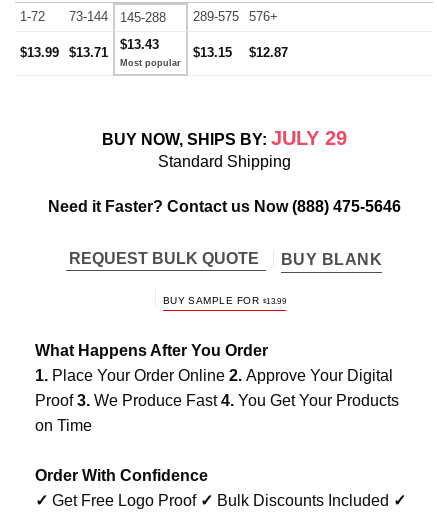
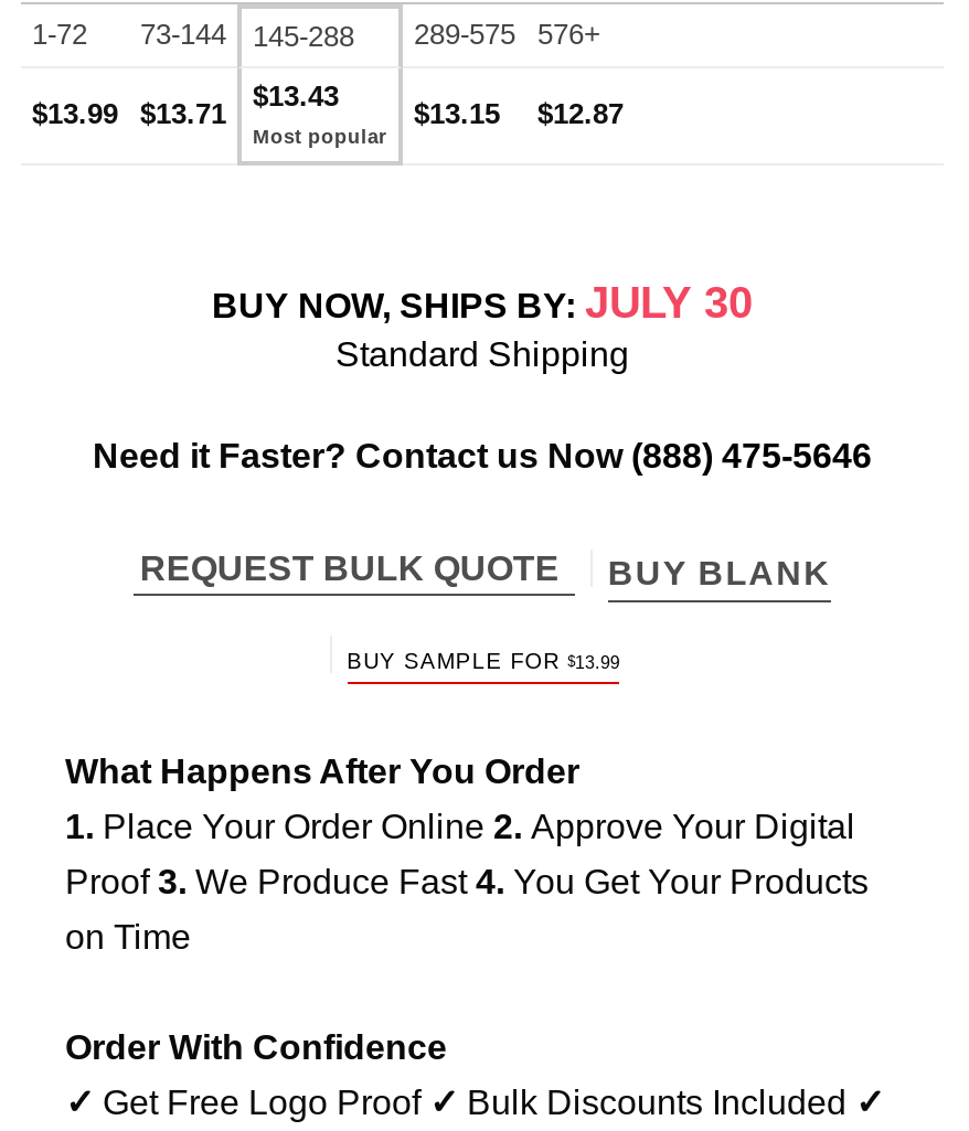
- BUY NOW, SHIPS BY: JULY 29
+ BUY NOW, SHIPS BY: JULY 30
